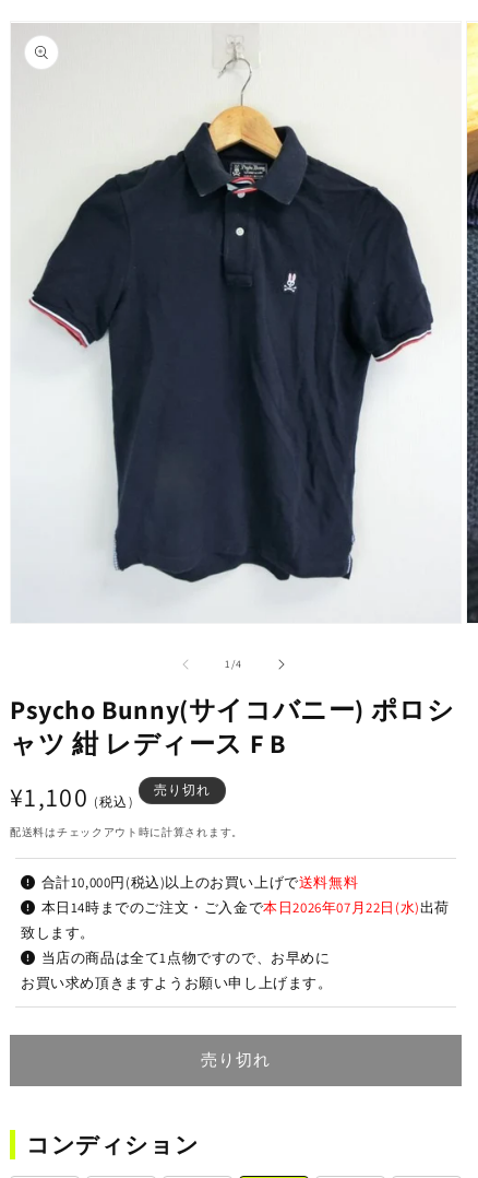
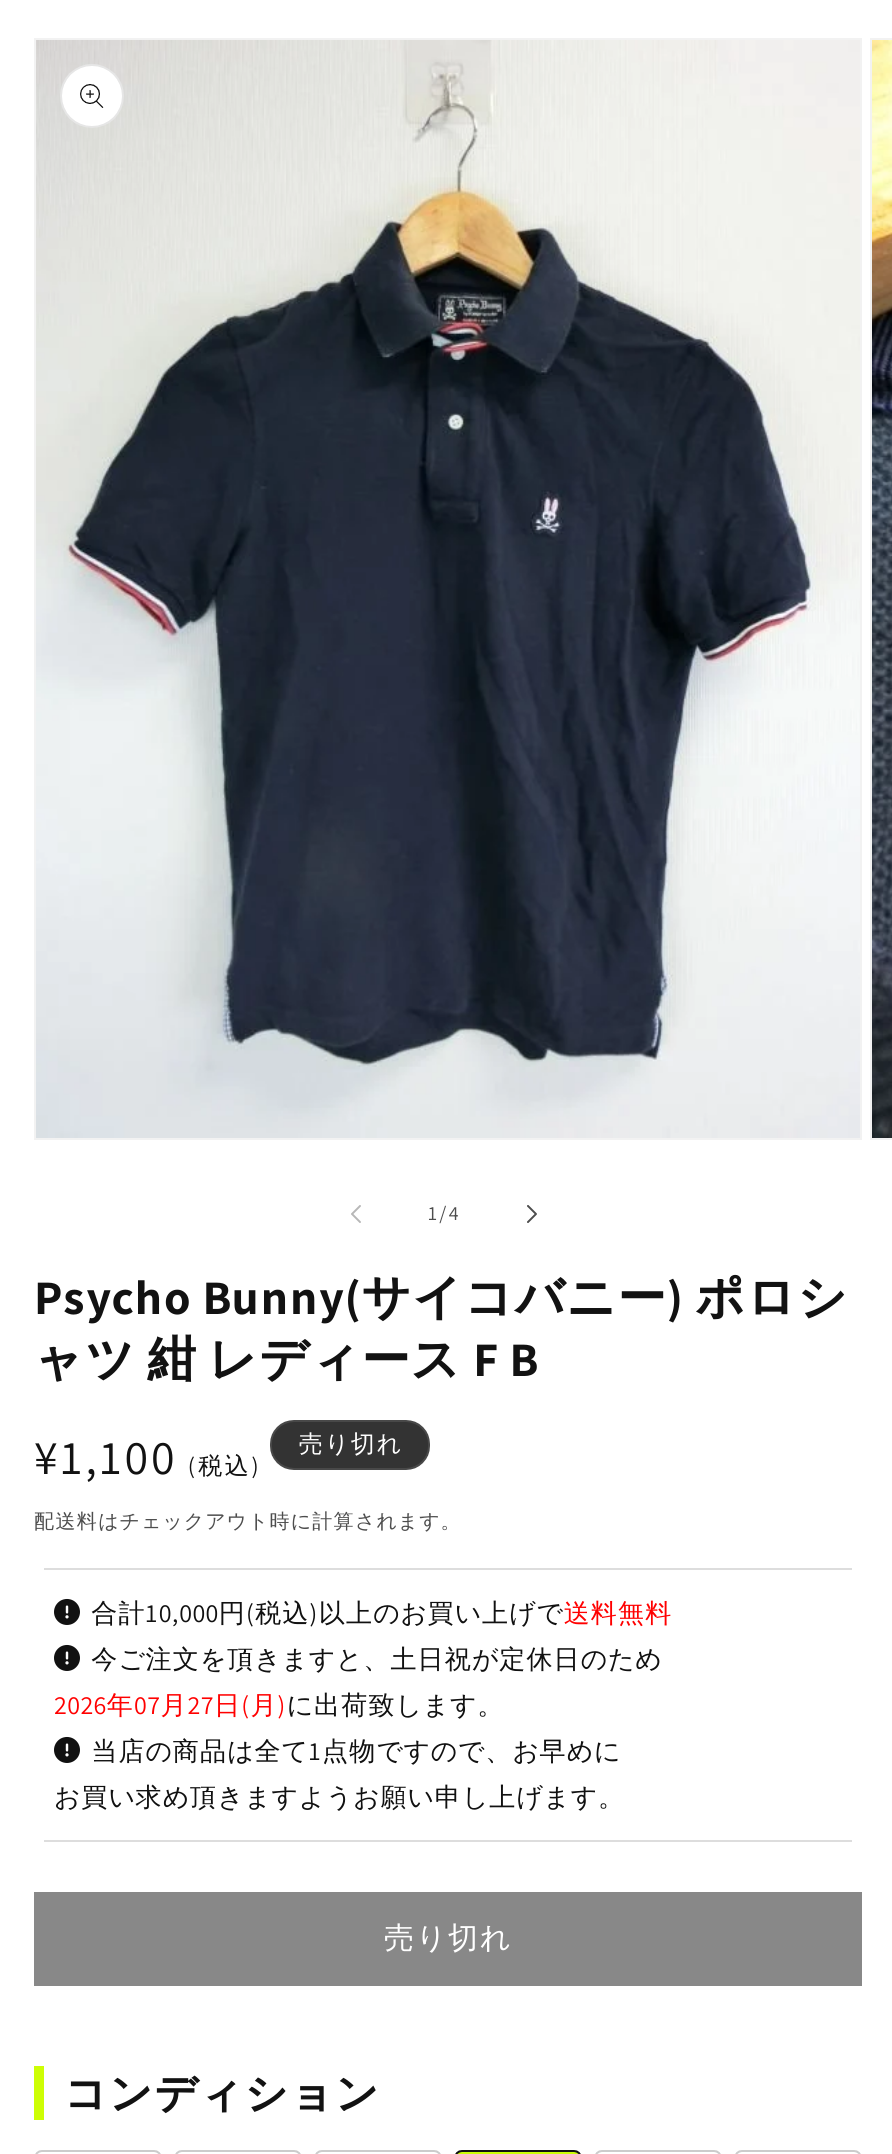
- 本日14時までのご注文・ご入金で本日2026年07月22日(水)出荷
- 致します。
+ 今ご注文を頂きますと、土日祝が定休日のため
+ 2026年07月27日(月)に出荷致します。
